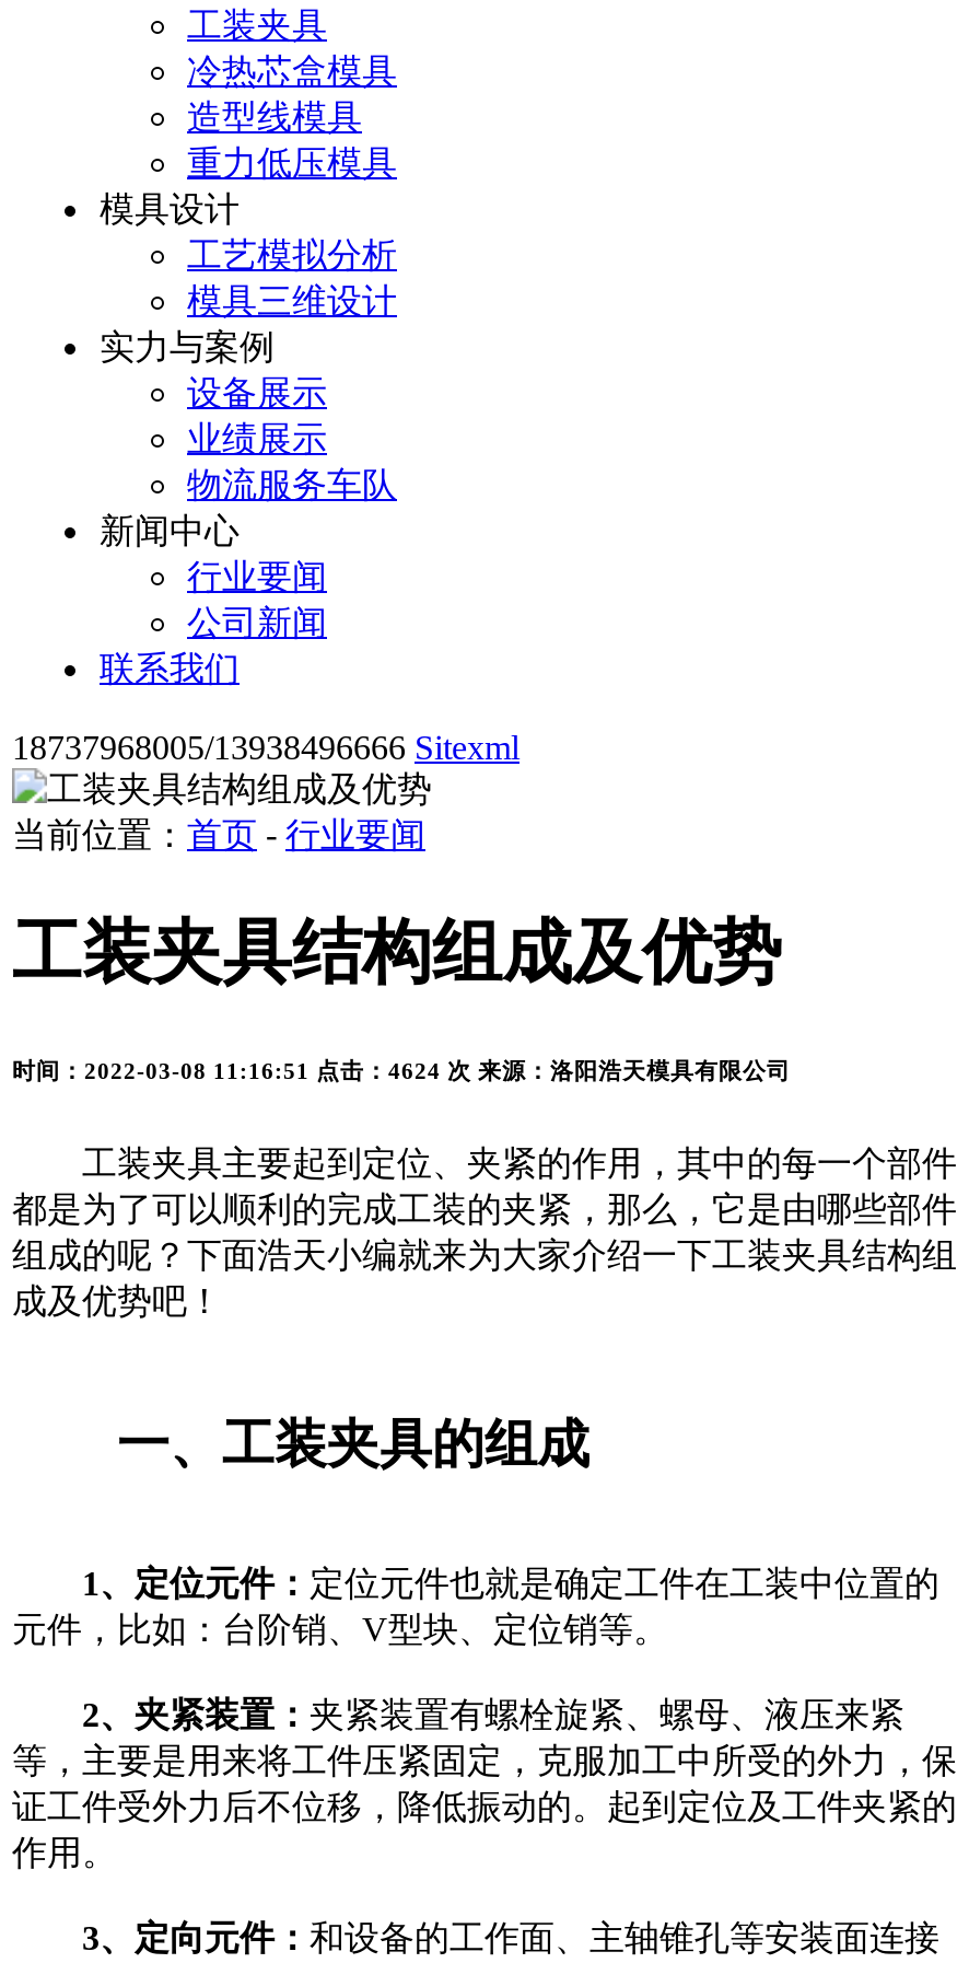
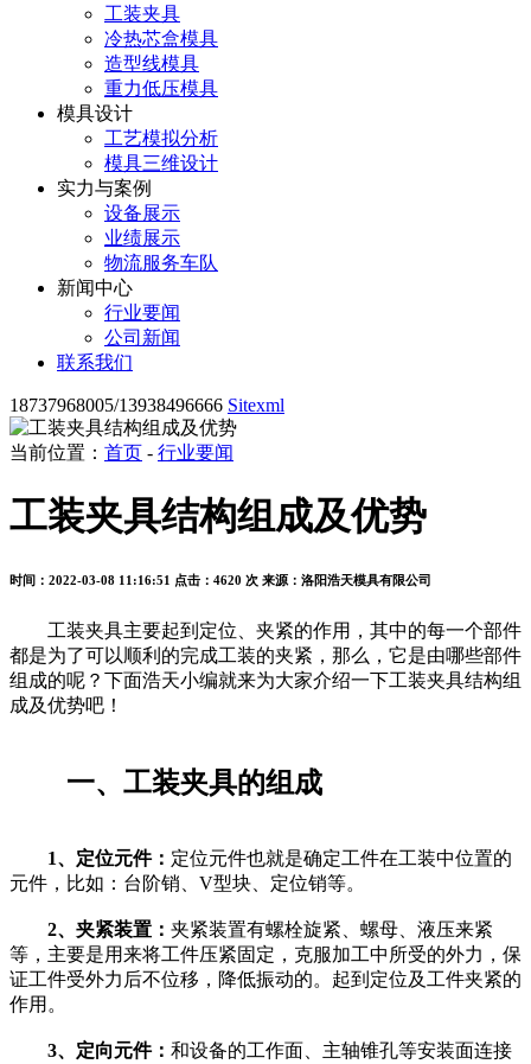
- 时间：2022-03-08 11:16:51 点击：4624 次 来源：洛阳浩天模具有限公司
+ 时间：2022-03-08 11:16:51 点击：4620 次 来源：洛阳浩天模具有限公司
